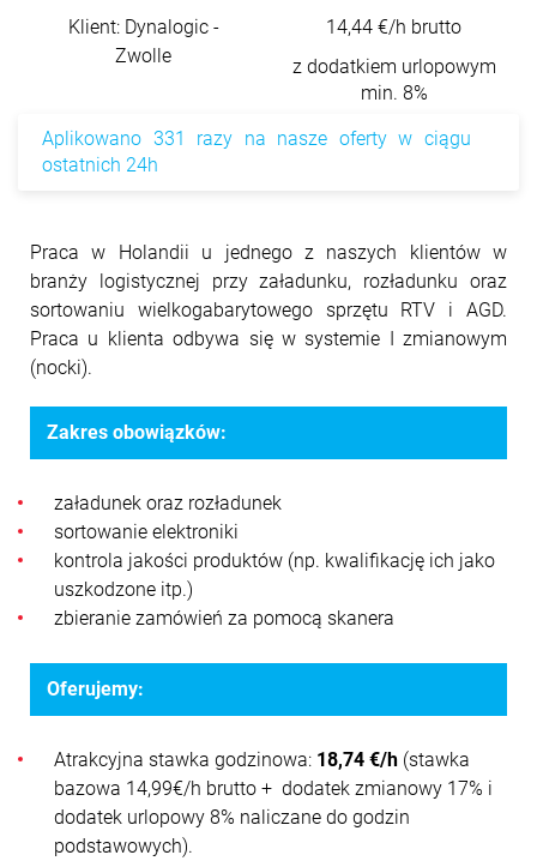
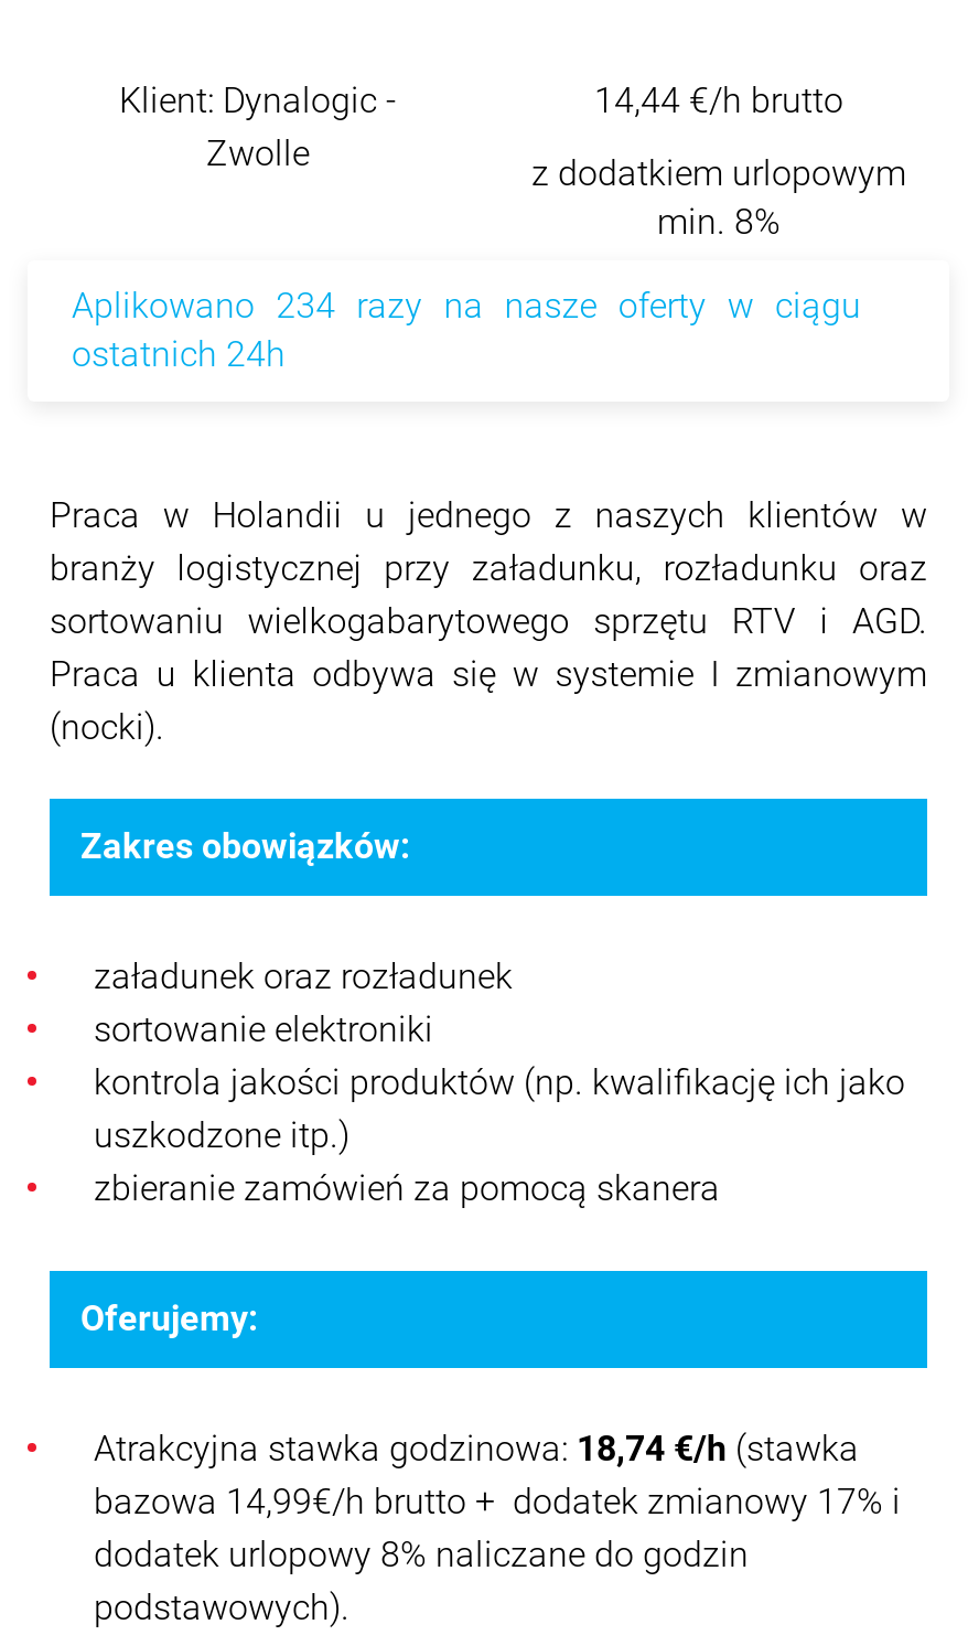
- Aplikowano 331 razy na nasze oferty w ciągu
+ Aplikowano 234 razy na nasze oferty w ciągu
